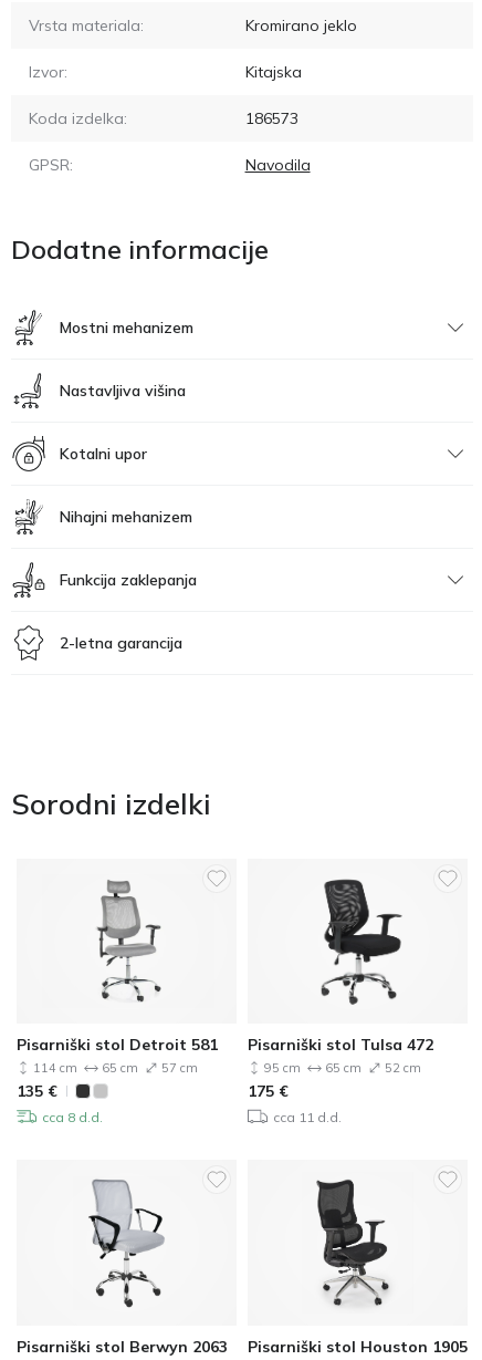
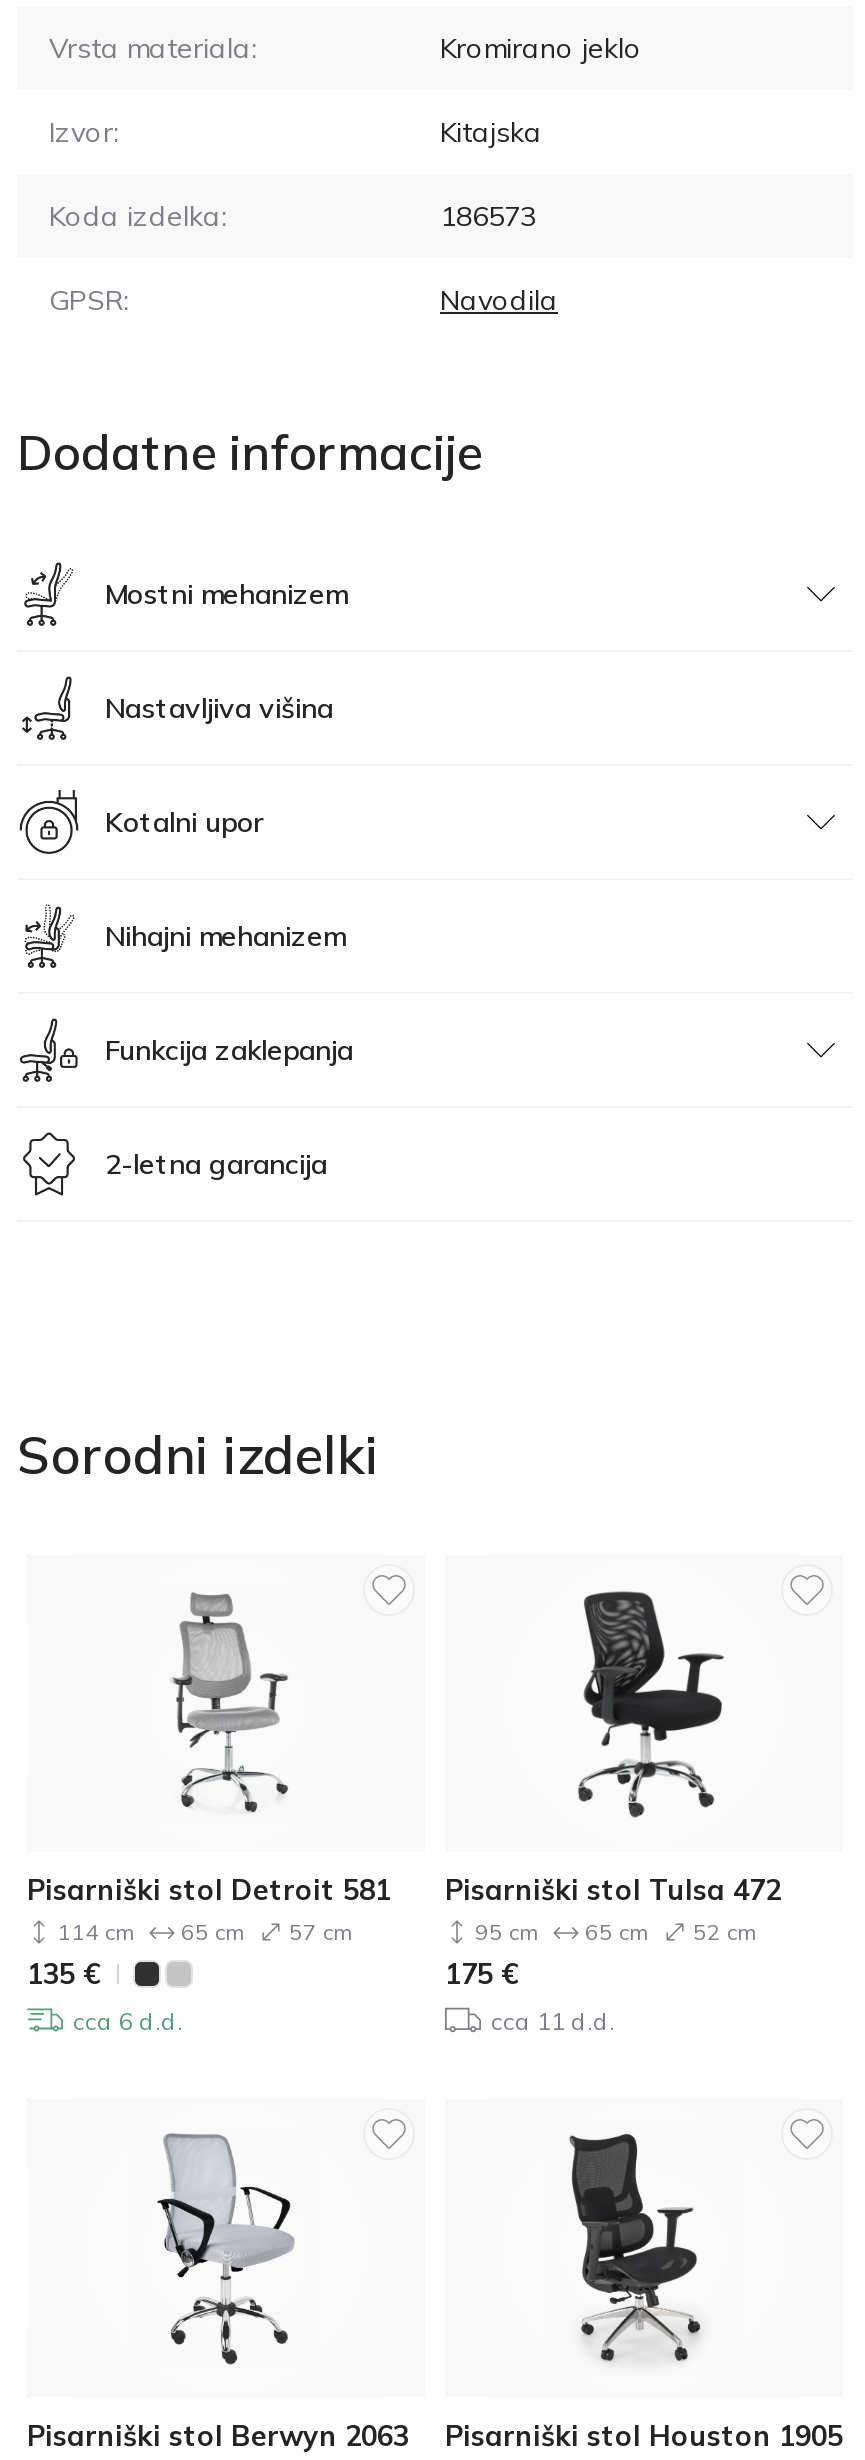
- cca 8 d.d.
+ cca 6 d.d.
